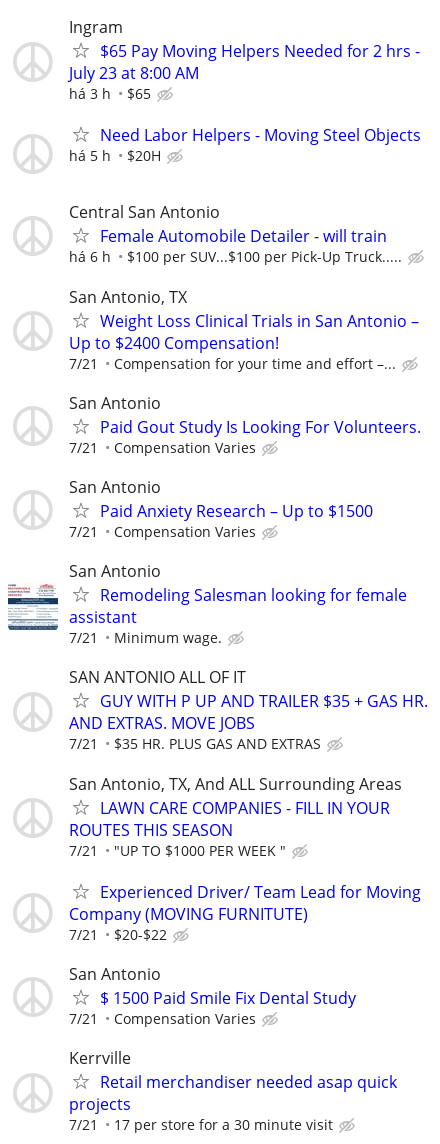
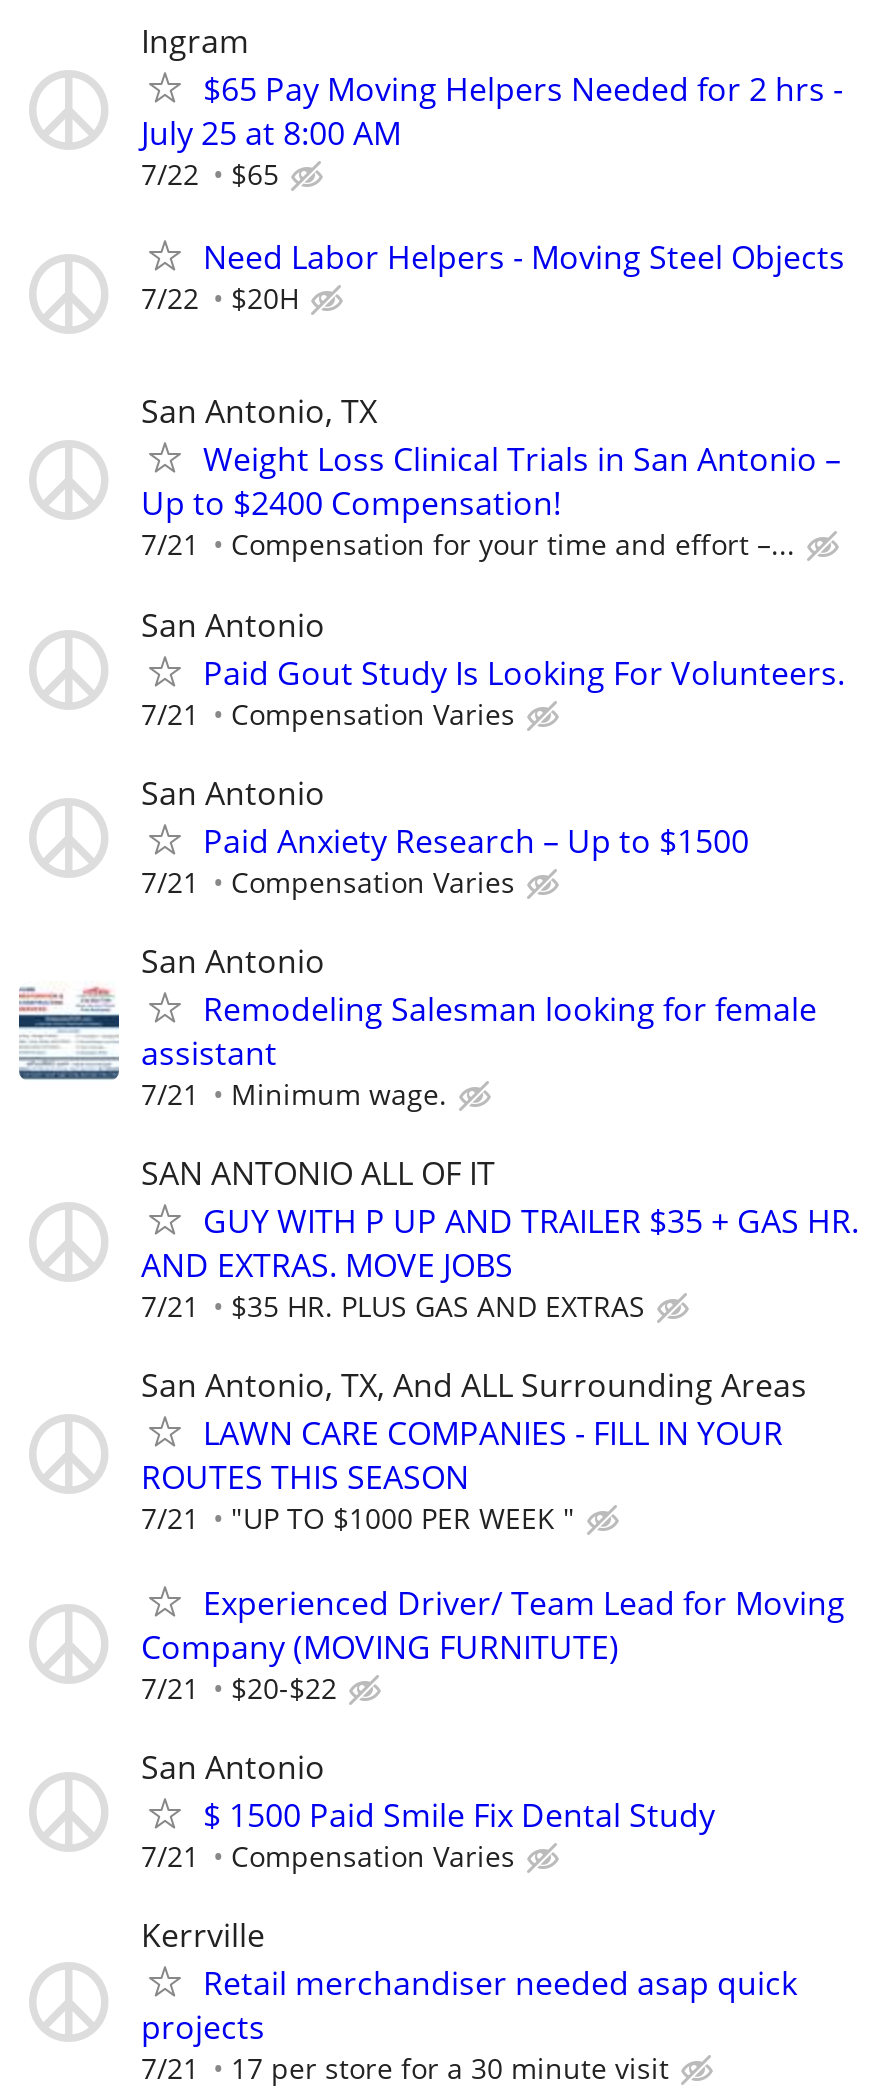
- July 23 at 8:00 AM
- há 3 h
+ July 25 at 8:00 AM
+ 7/22

- há 5 h $20H
+ 7/22 $20H

- Central San Antonio
- Female Automobile Detailer - will train
- há 6 h
- $100 per SUV...$100 per Pick-Up Truck.....
